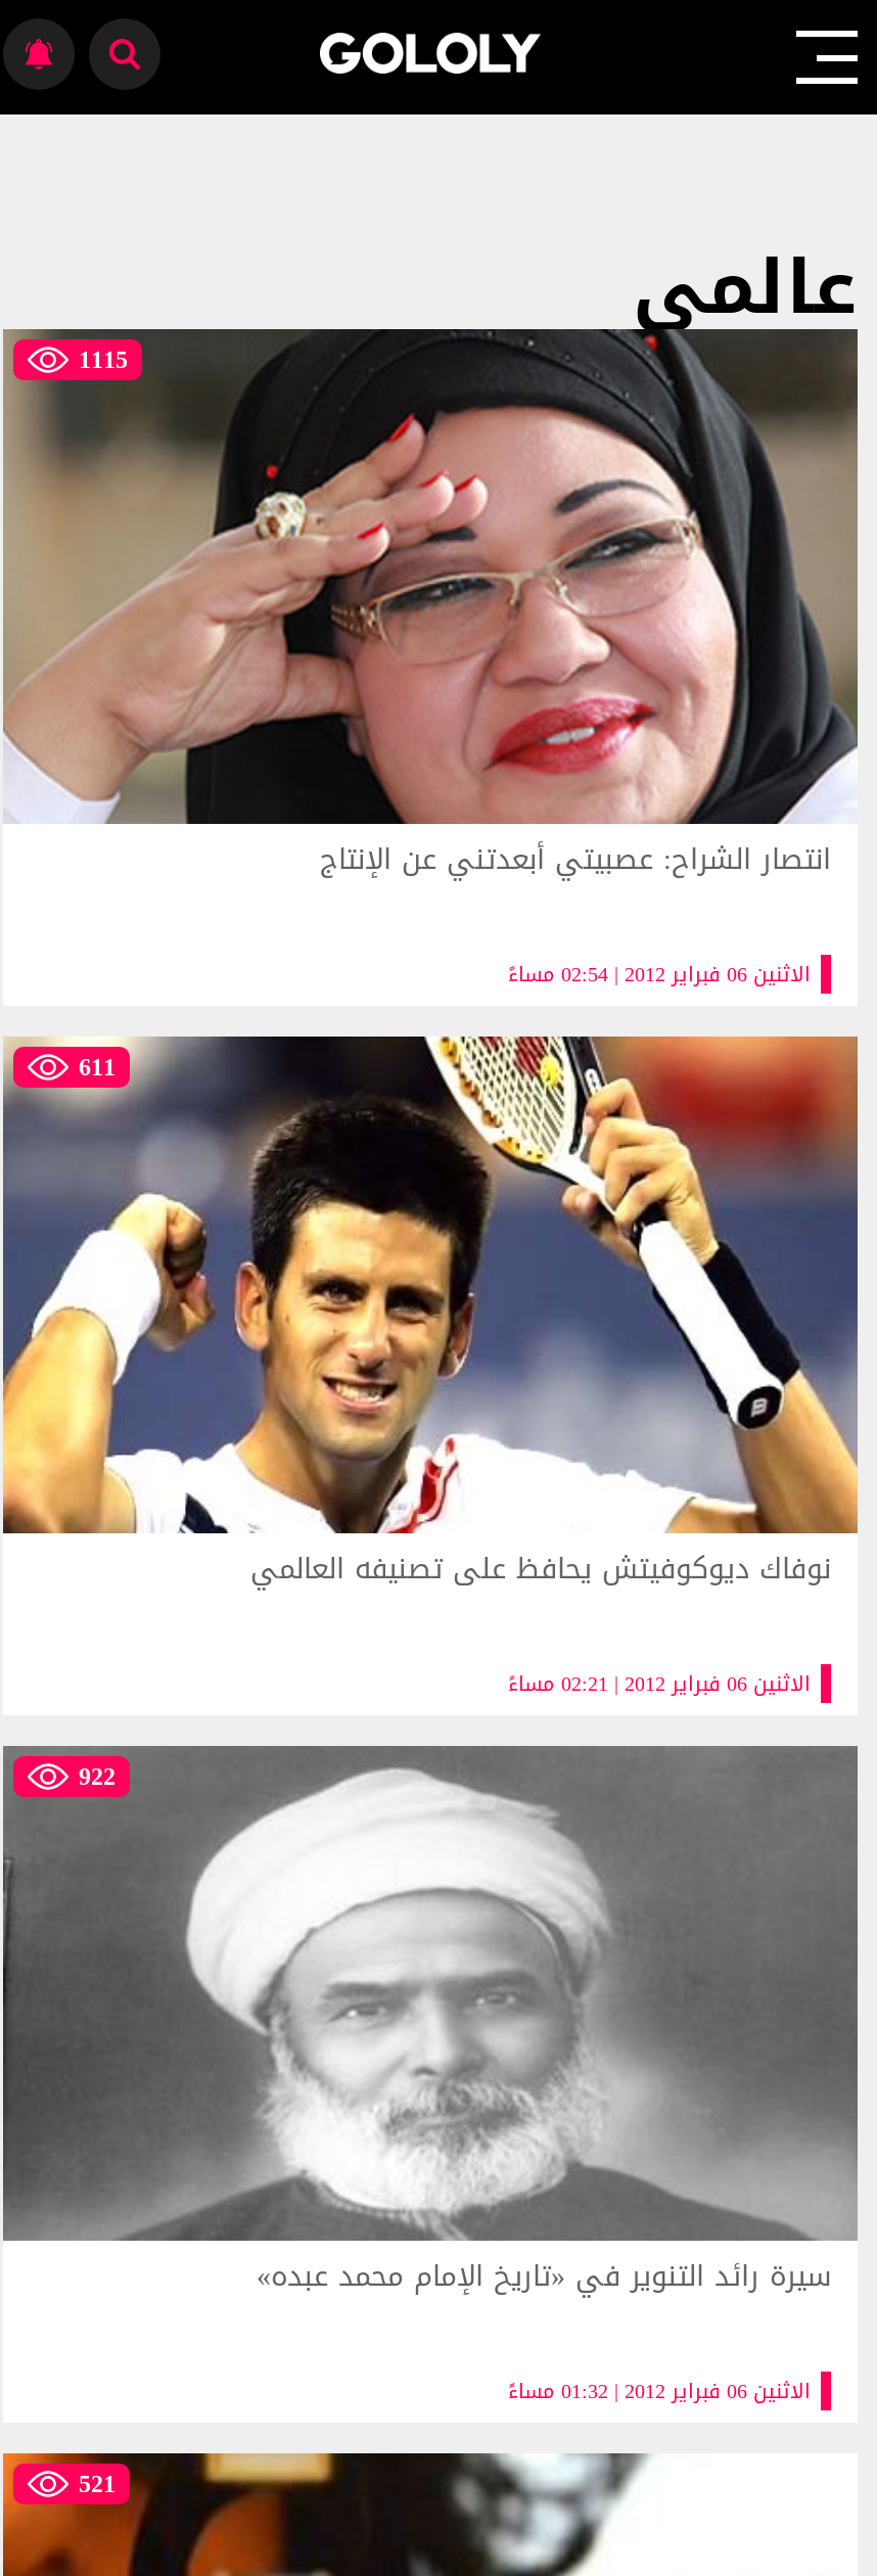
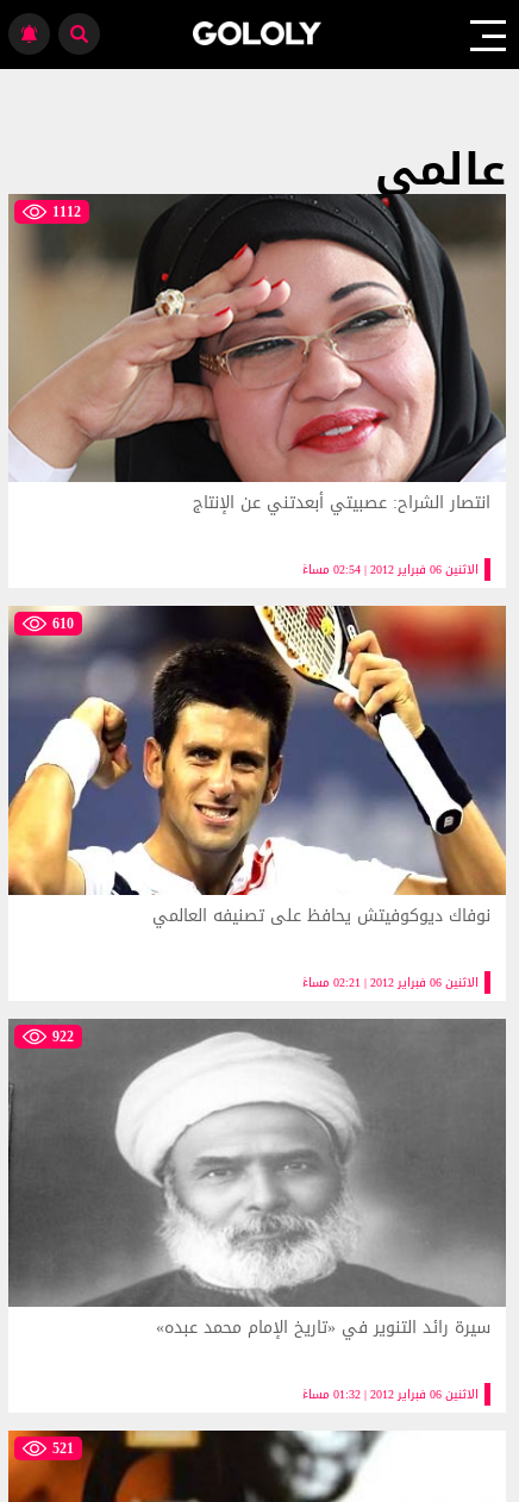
- 1115
+ 1112

- 611
+ 610
